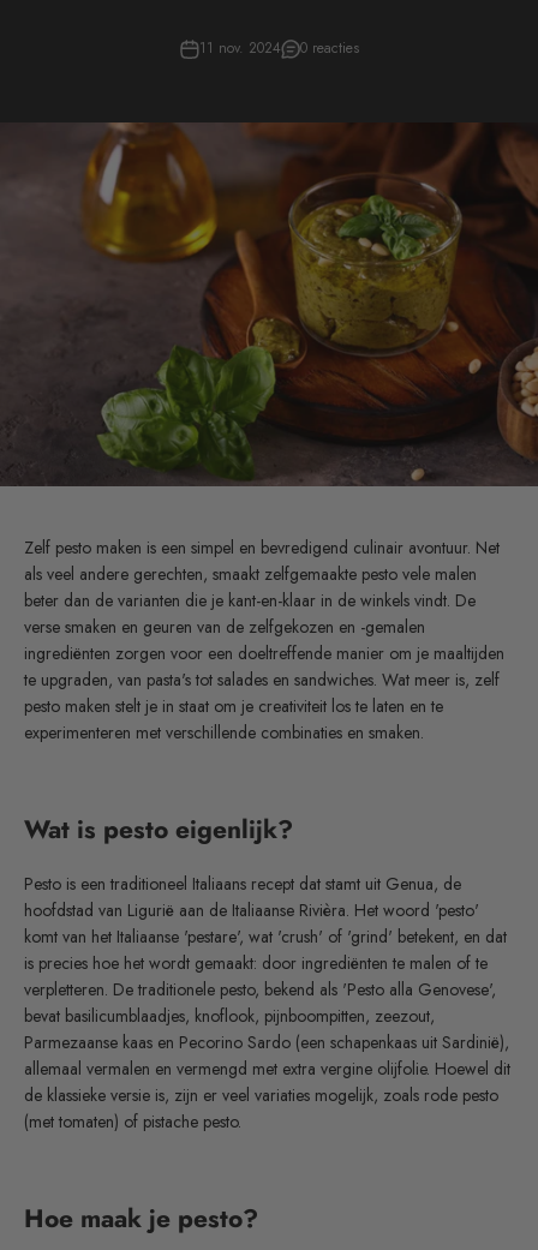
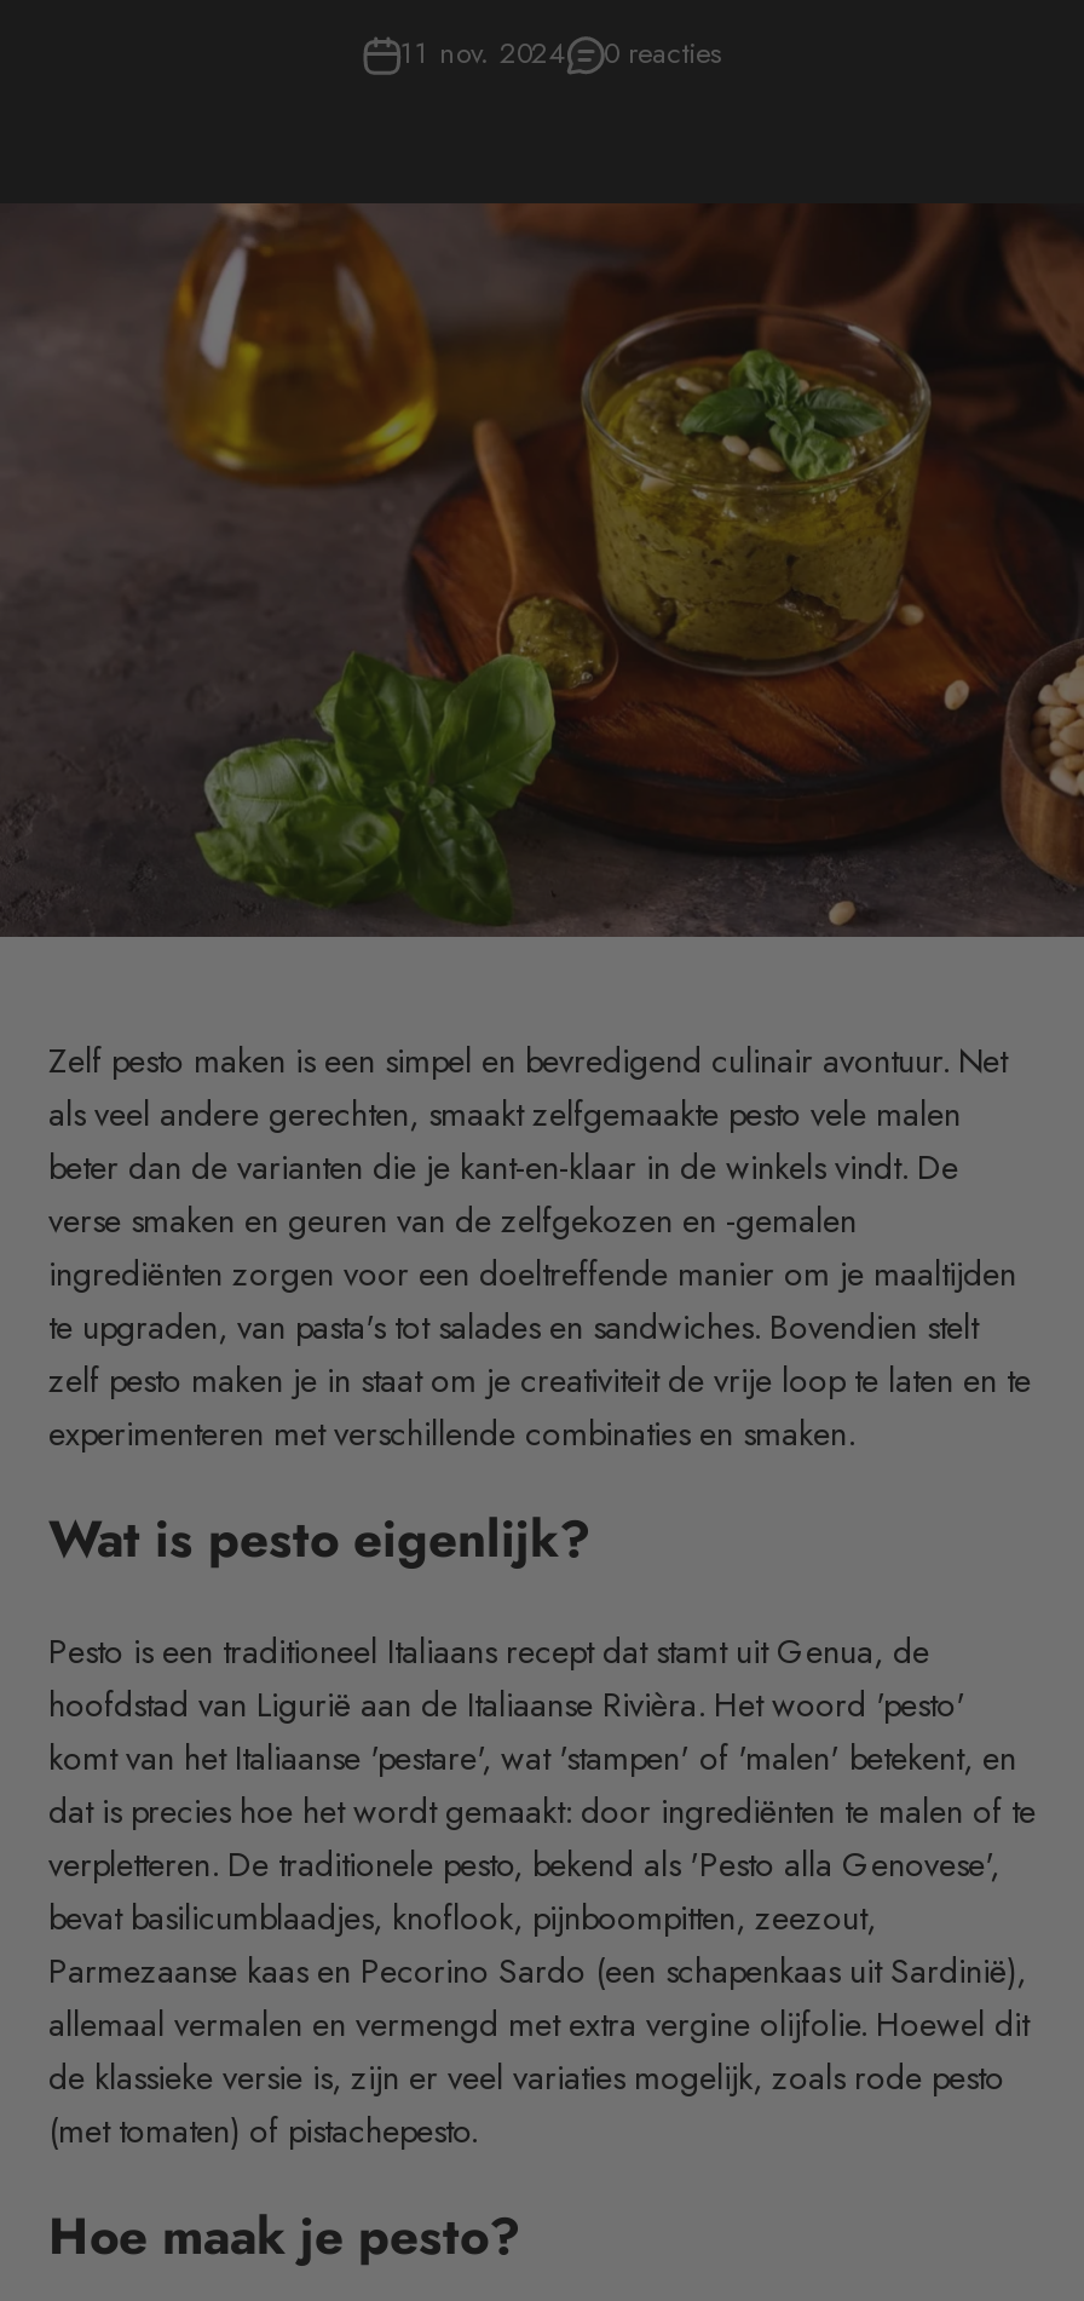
- te upgraden, van pasta's tot salades en sandwiches. Wat meer is, zelf
- pesto maken stelt je in staat om je creativiteit los te laten en te
+ te upgraden, van pasta's tot salades en sandwiches. Bovendien stelt
+ zelf pesto maken je in staat om je creativiteit de vrije loop te laten en te

- komt van het Italiaanse 'pestare', wat 'crush' of 'grind' betekent, en dat
- is precies hoe het wordt gemaakt: door ingrediënten te malen of te
+ komt van het Italiaanse 'pestare', wat 'stampen' of 'malen' betekent, en
+ dat is precies hoe het wordt gemaakt: door ingrediënten te malen of te

- (met tomaten) of pistache pesto.
+ (met tomaten) of pistachepesto.
